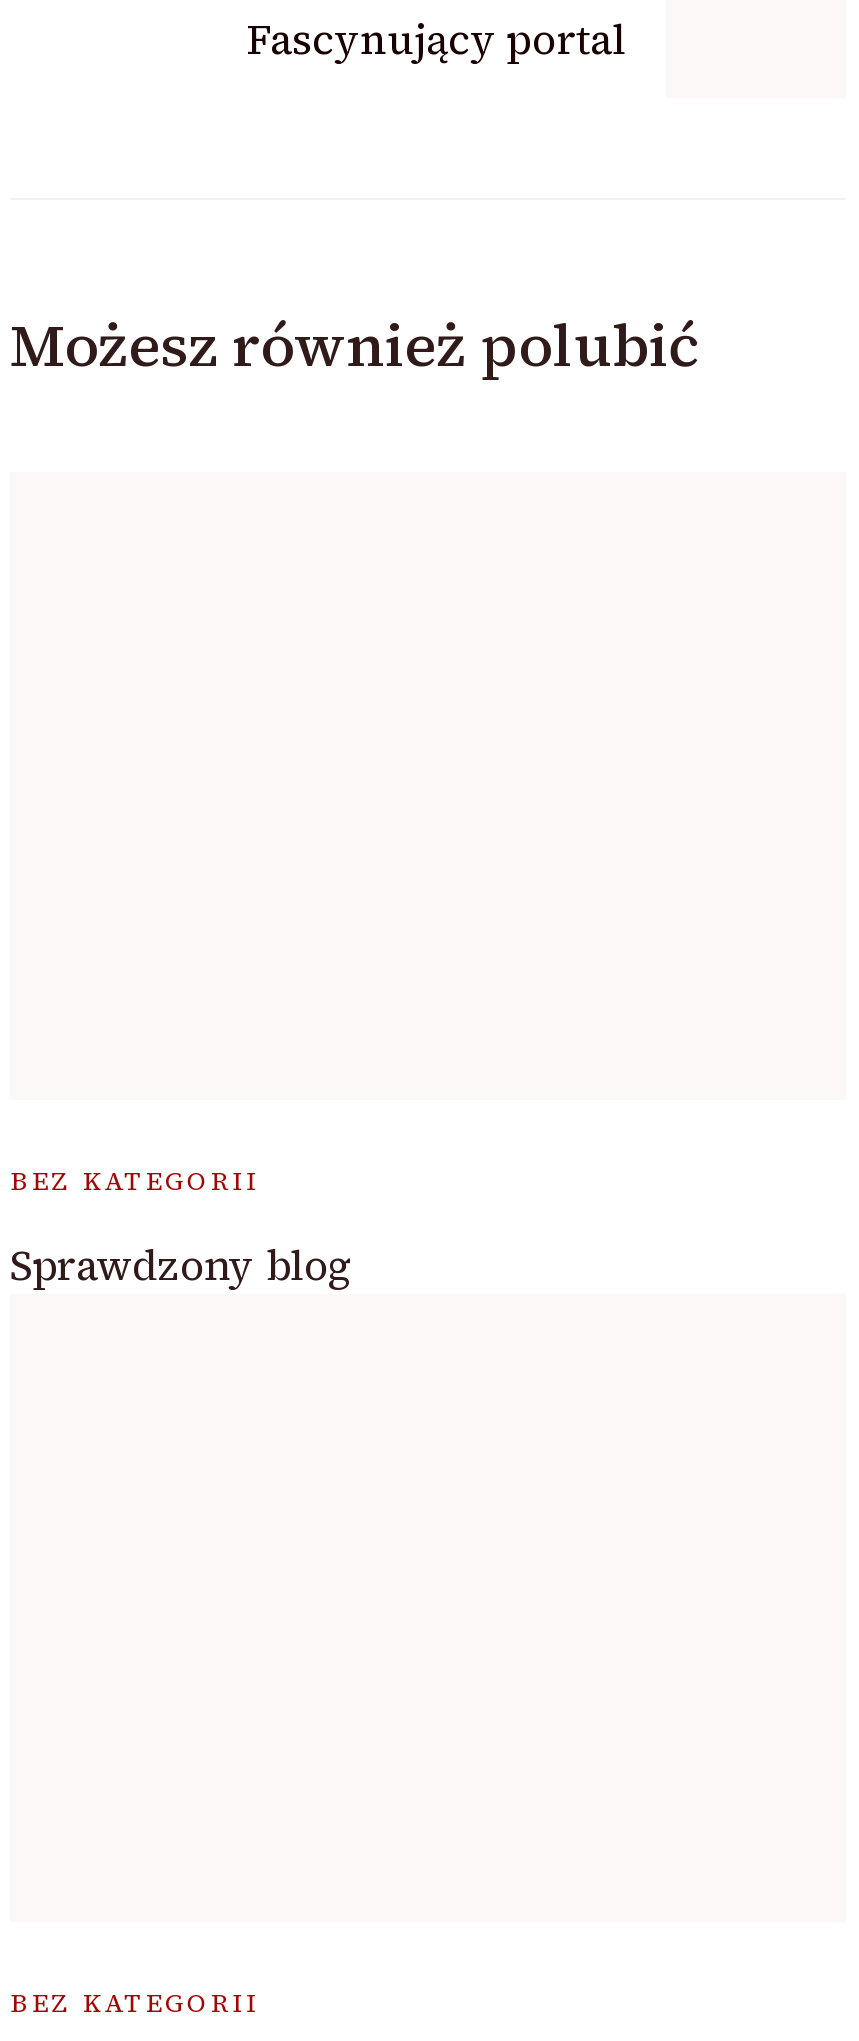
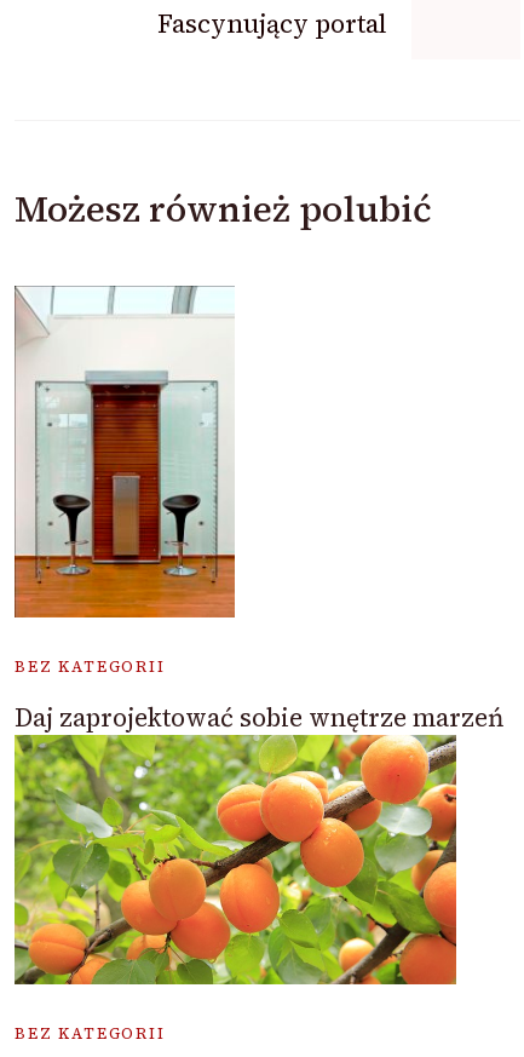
+ [image]

+ [image]

- Sprawdzony blog
+ Daj zaprojektować sobie wnętrze marzeń
